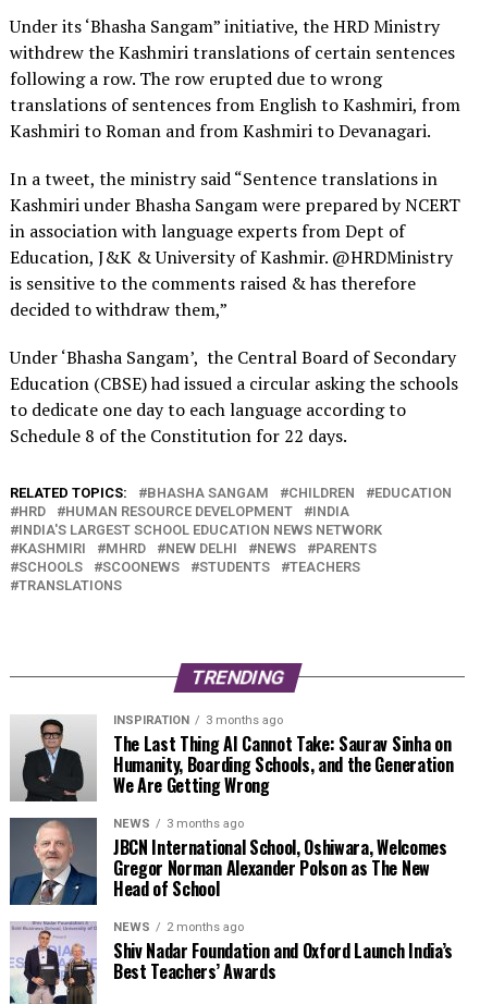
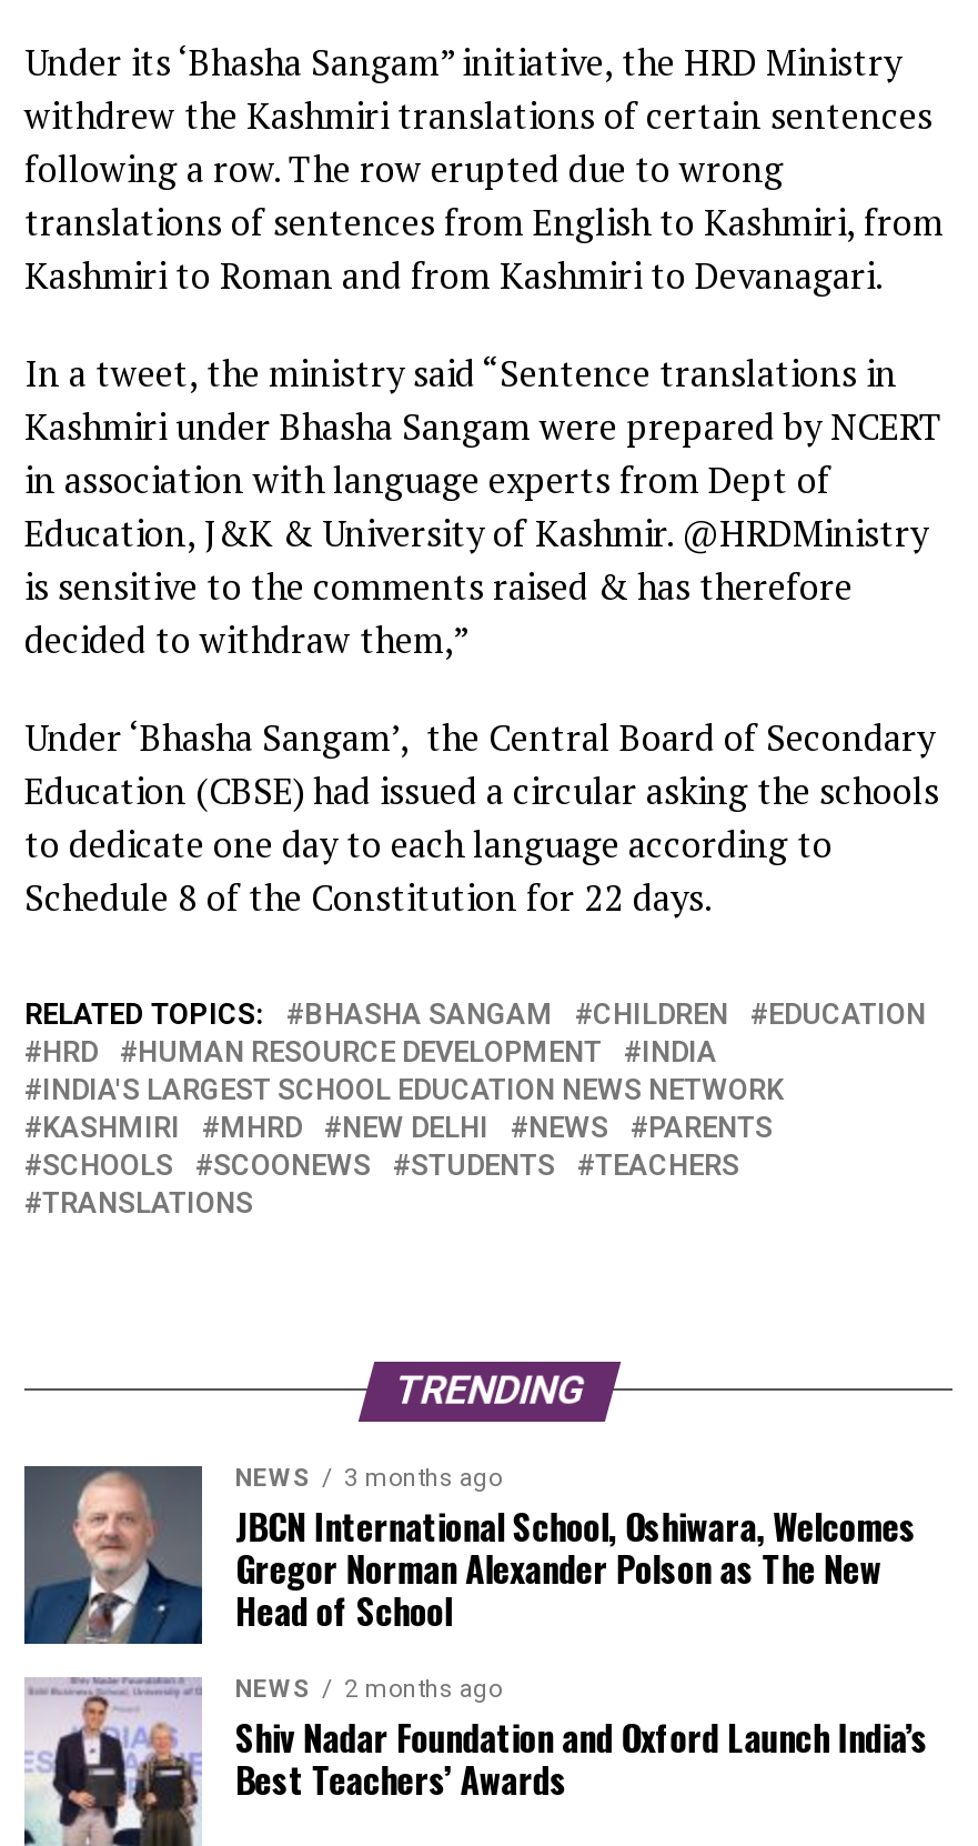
- [image]
- INSPIRATION
- 3 months ago
- The Last Thing AI Cannot Take: Saurav Sinha on
- Humanity, Boarding Schools, and the Generation
- We Are Getting Wrong
